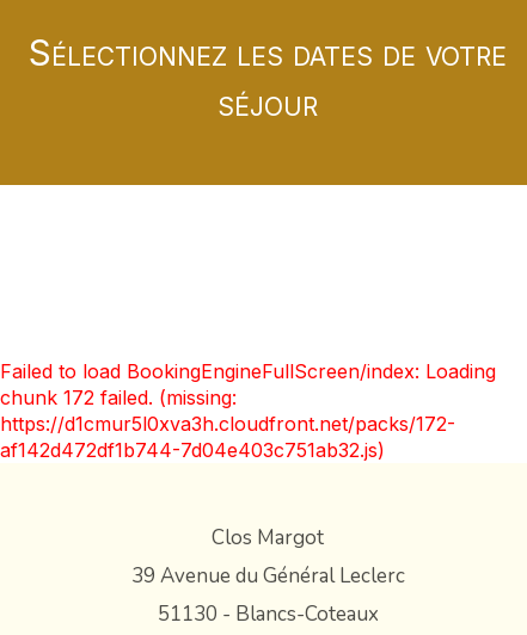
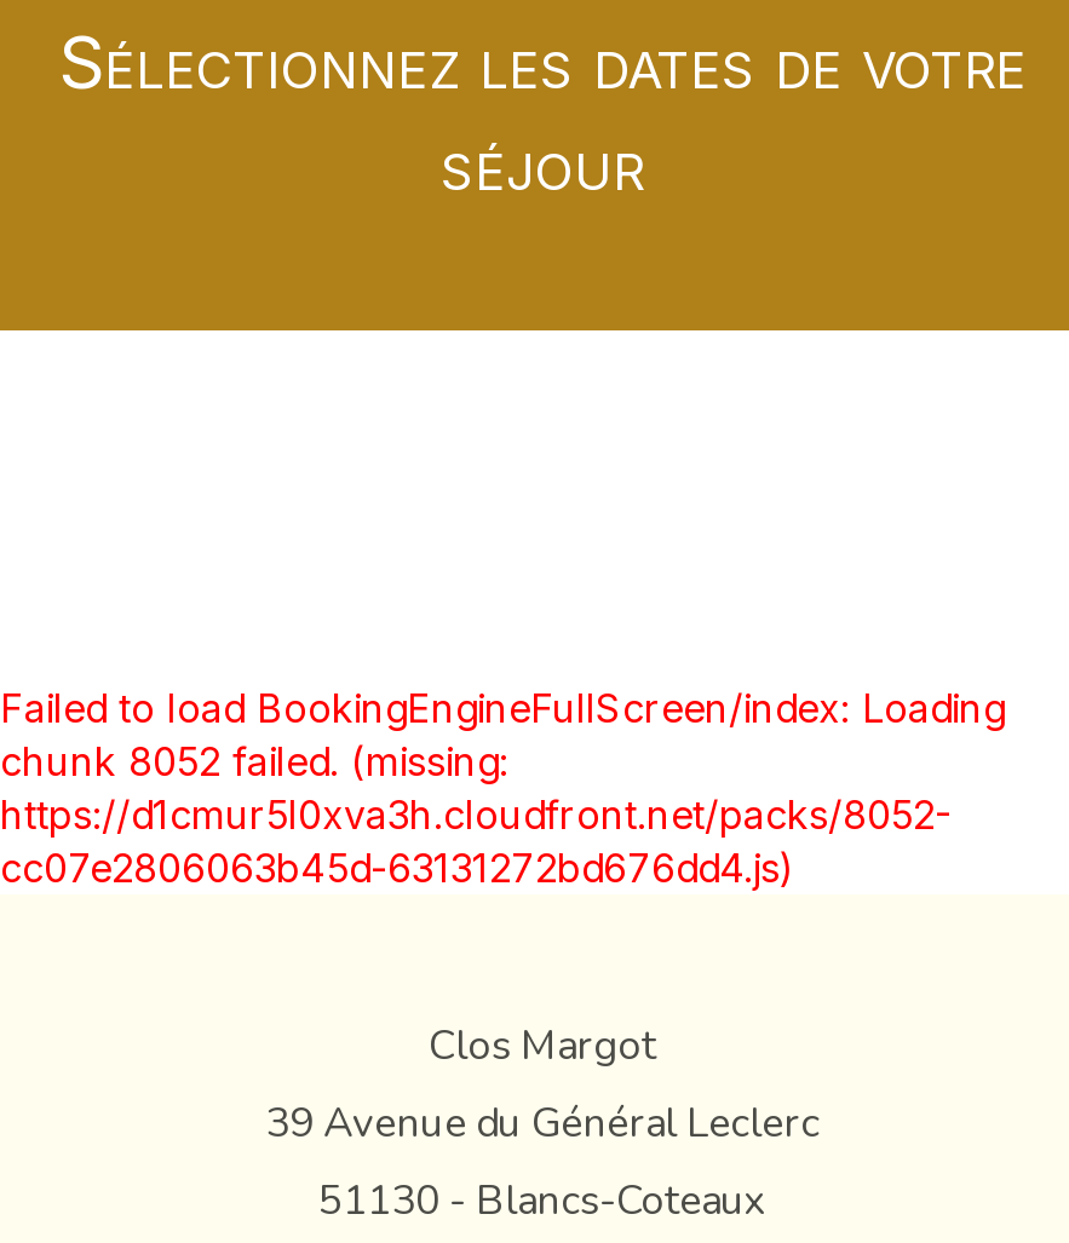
- chunk 172 failed. (missing:
- https://d1cmur5l0xva3h.cloudfront.net/packs/172-
- af142d472df1b744-7d04e403c751ab32.js)
+ chunk 8052 failed. (missing:
+ https://d1cmur5l0xva3h.cloudfront.net/packs/8052-
+ cc07e2806063b45d-63131272bd676dd4.js)
